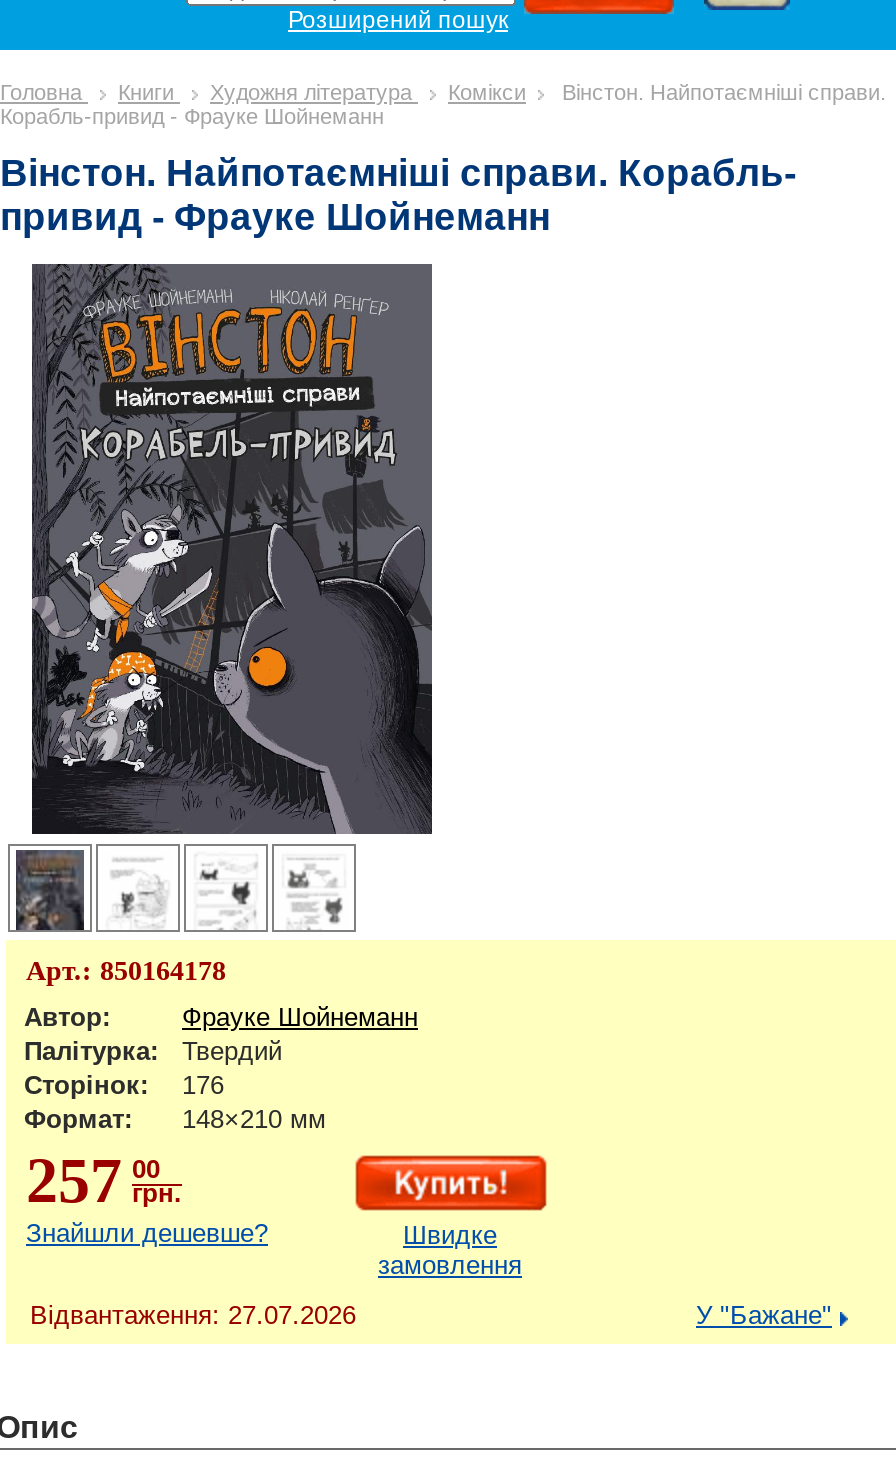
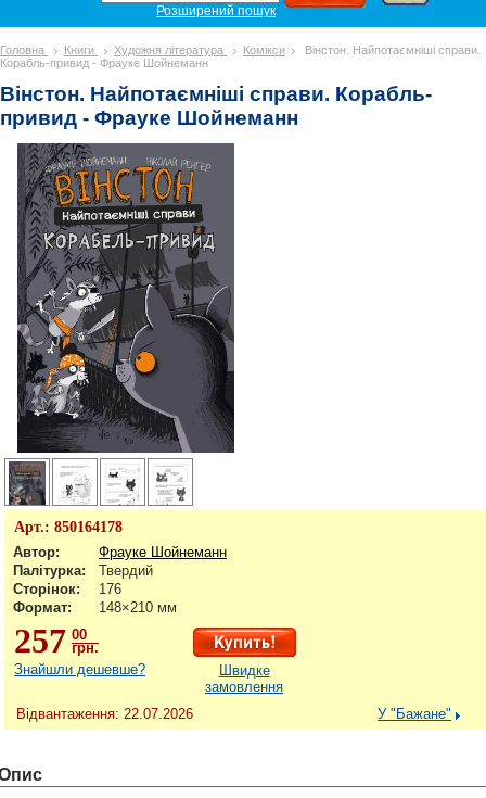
- Відвантаження: 27.07.2026
+ Відвантаження: 22.07.2026
